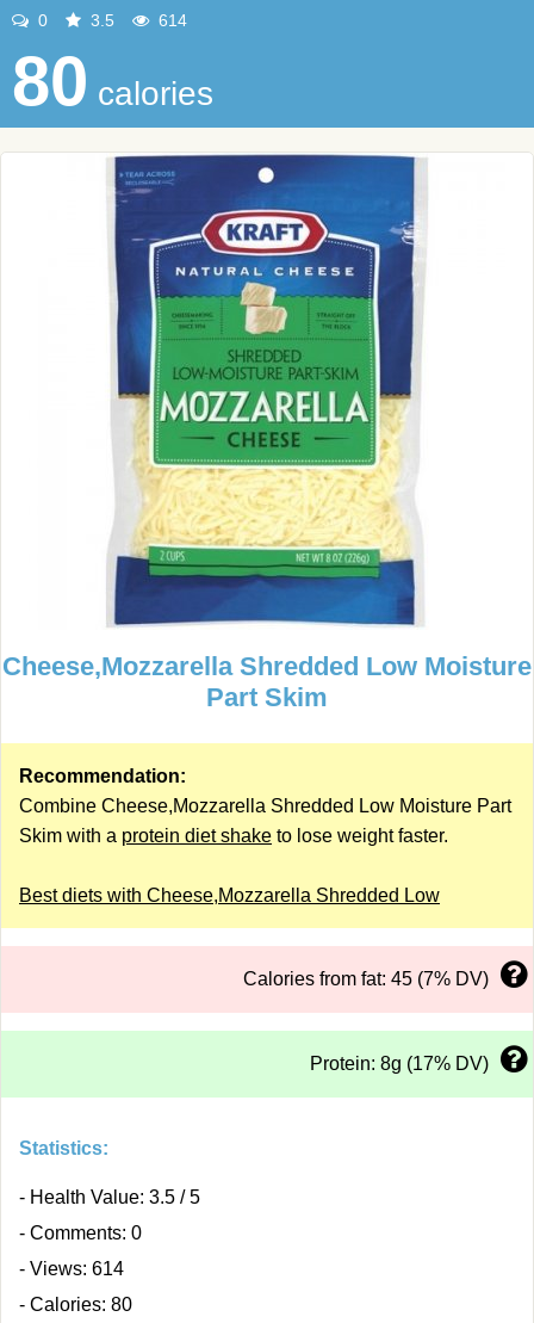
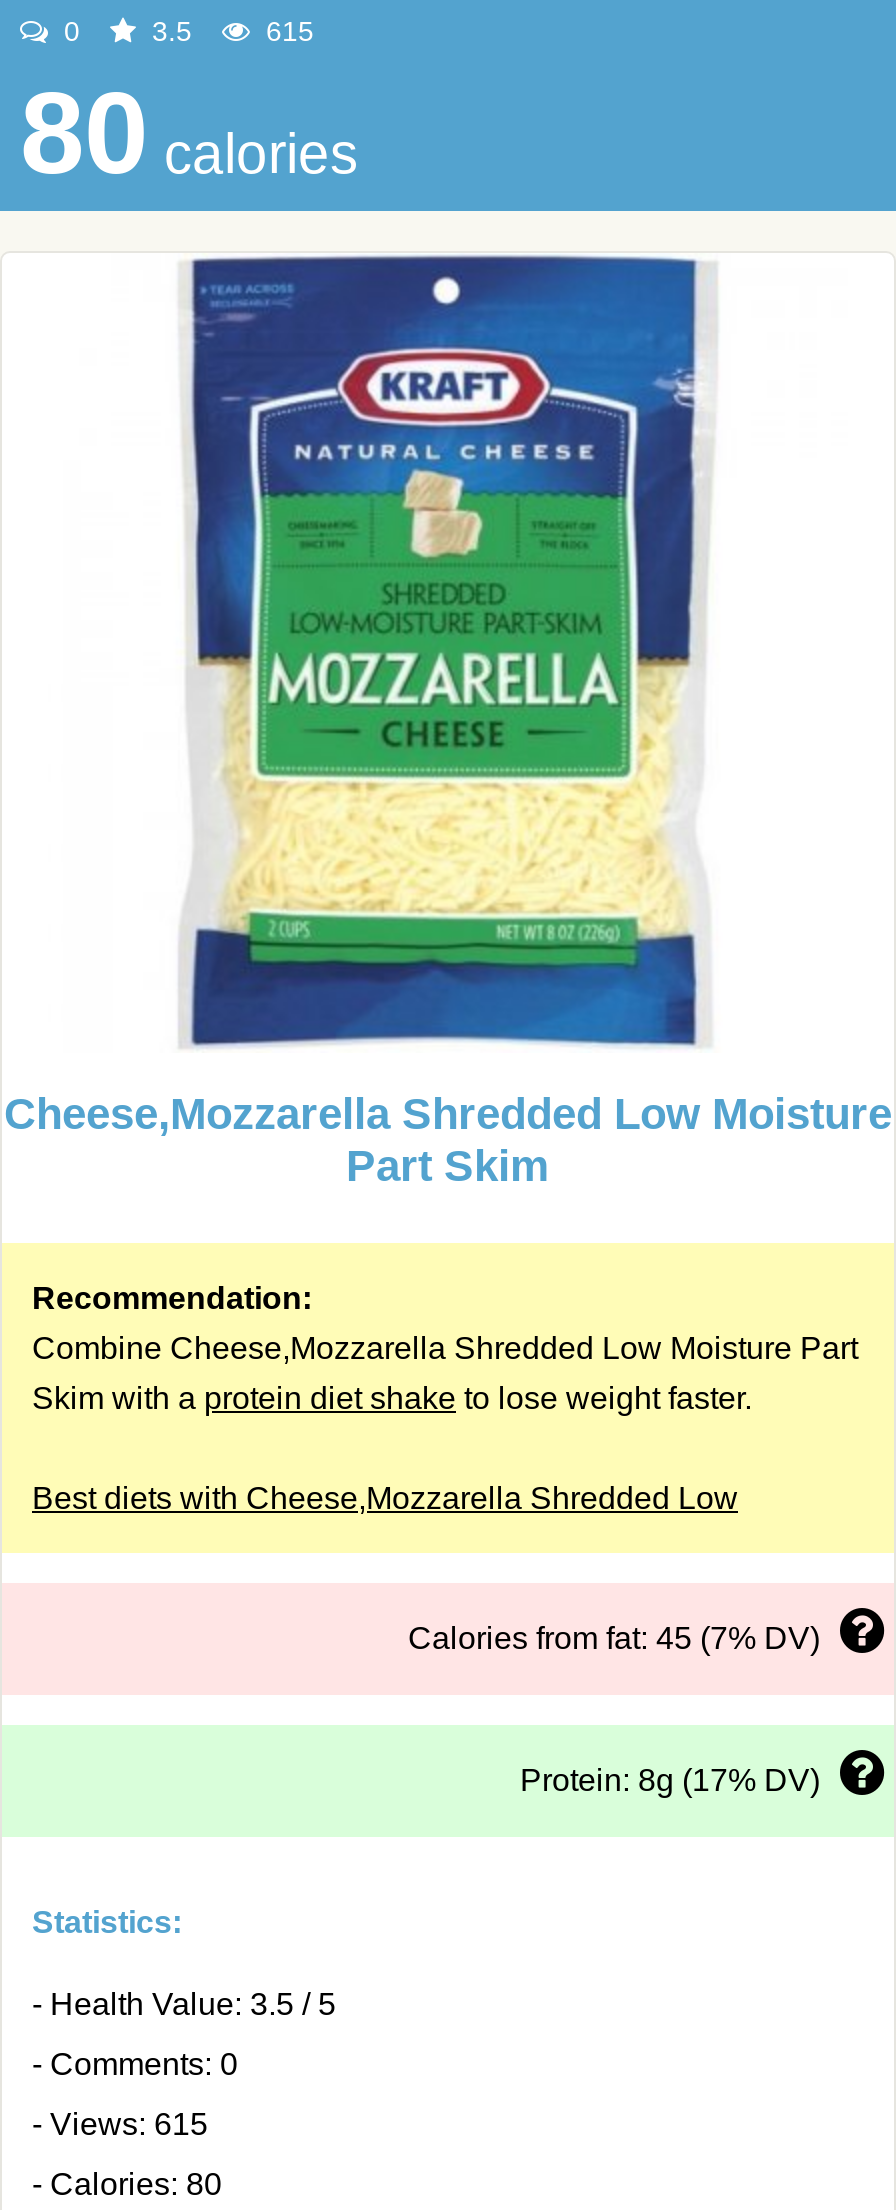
- 614
+ 615

- - Views: 614
+ - Views: 615
